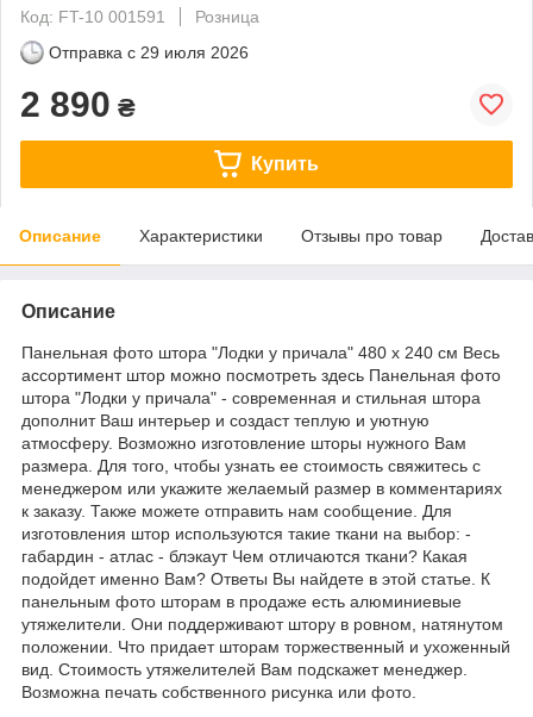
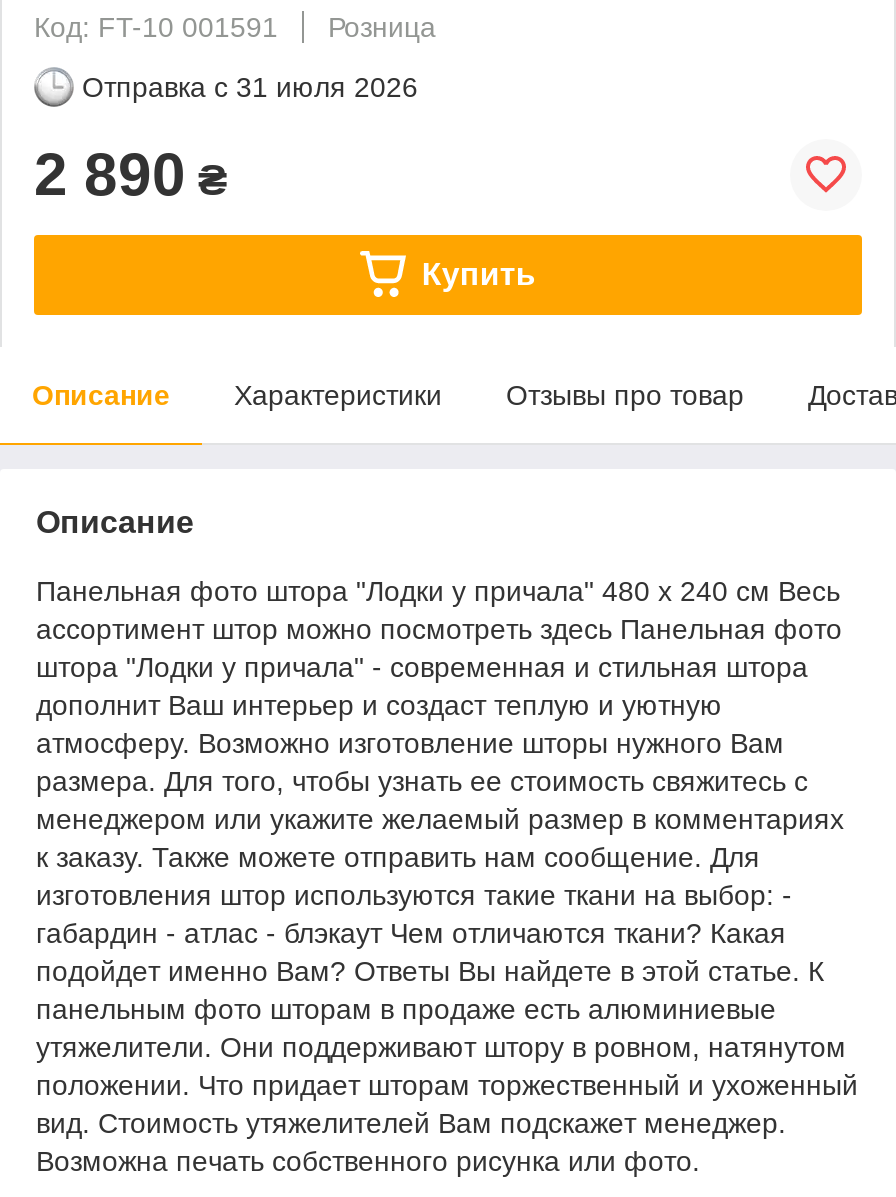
- Отправка с 29 июля 2026
+ Отправка с 31 июля 2026
